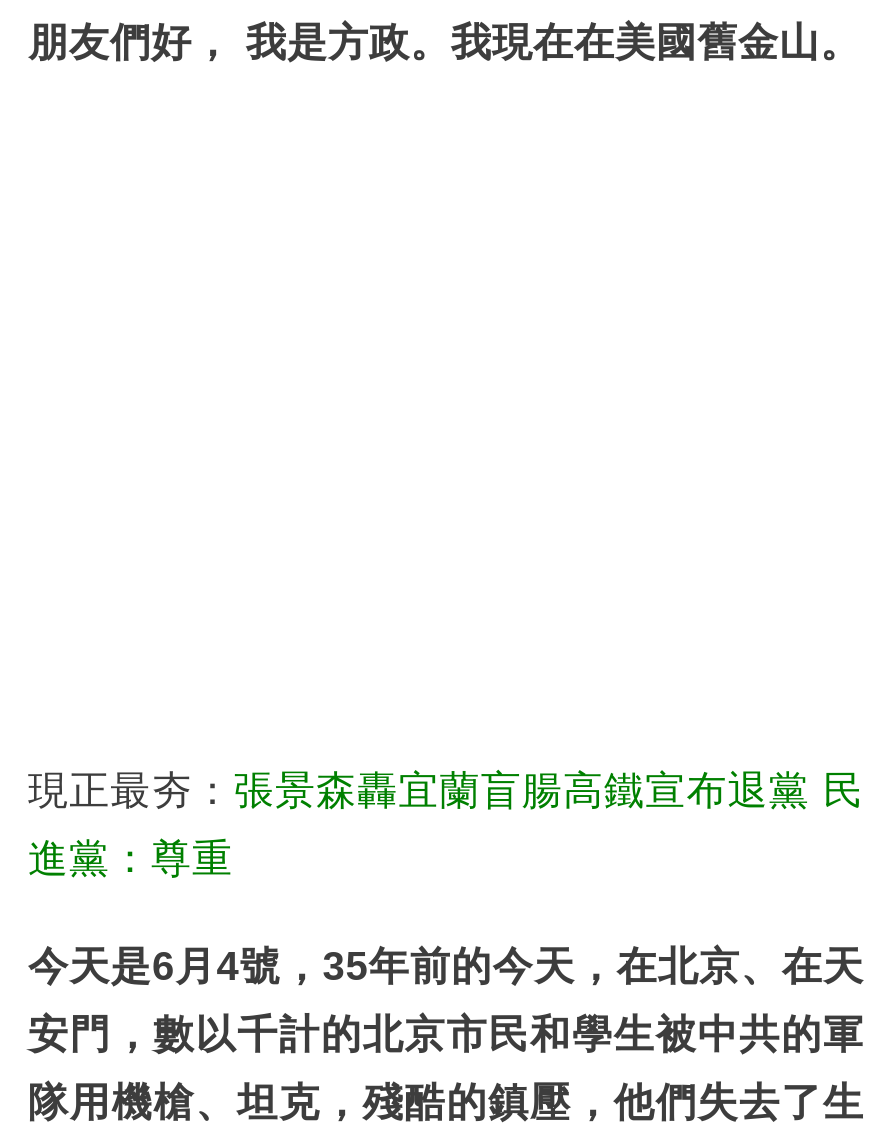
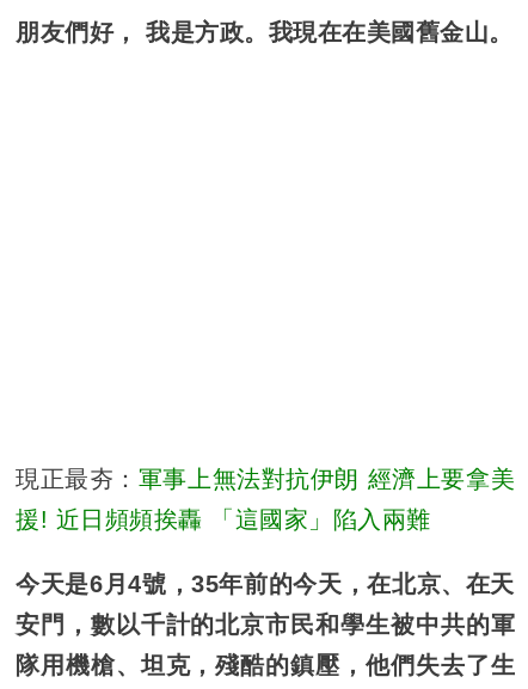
- 現正最夯：張景森轟宜蘭盲腸高鐵宣布退黨 民
+ 現正最夯：軍事上無法對抗伊朗 經濟上要拿美

- 進黨：尊重
+ 援! 近日頻頻挨轟 「這國家」陷入兩難
